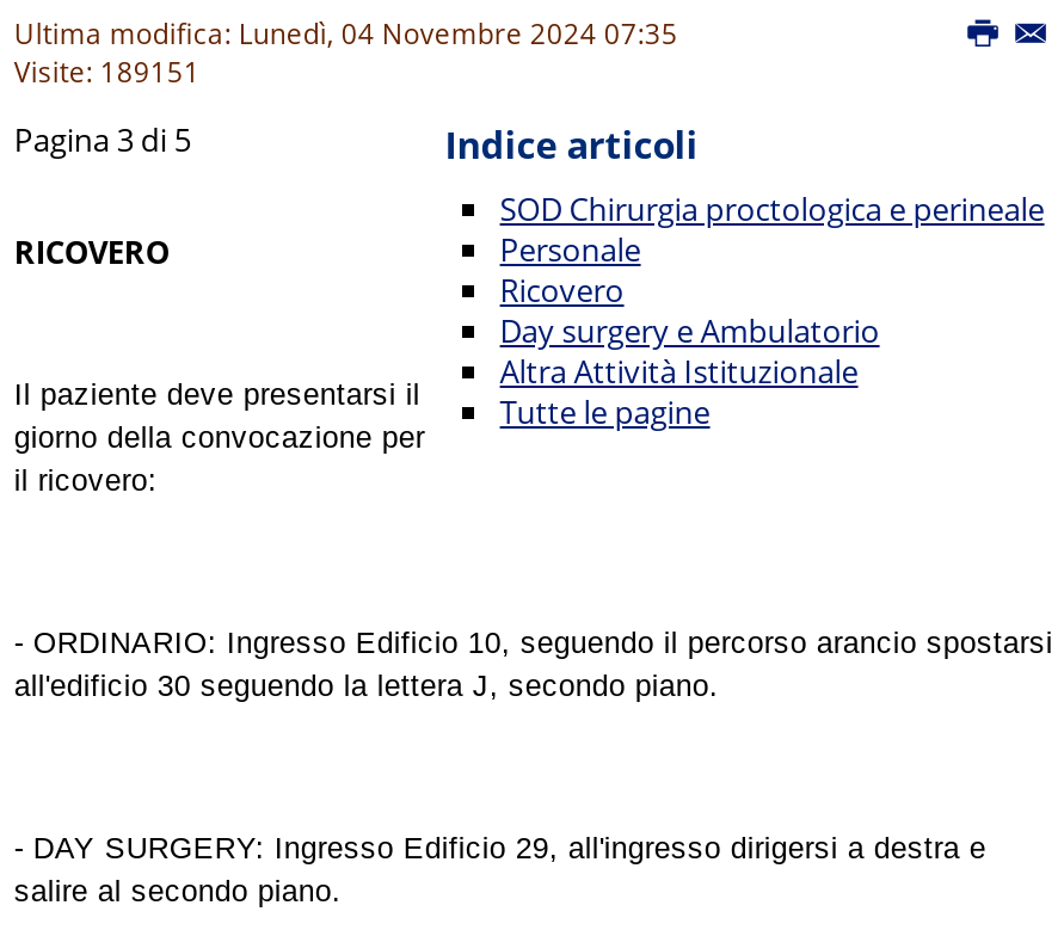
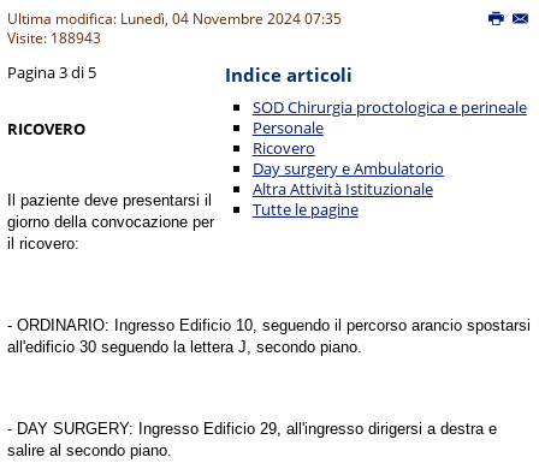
- Visite: 189151
+ Visite: 188943
